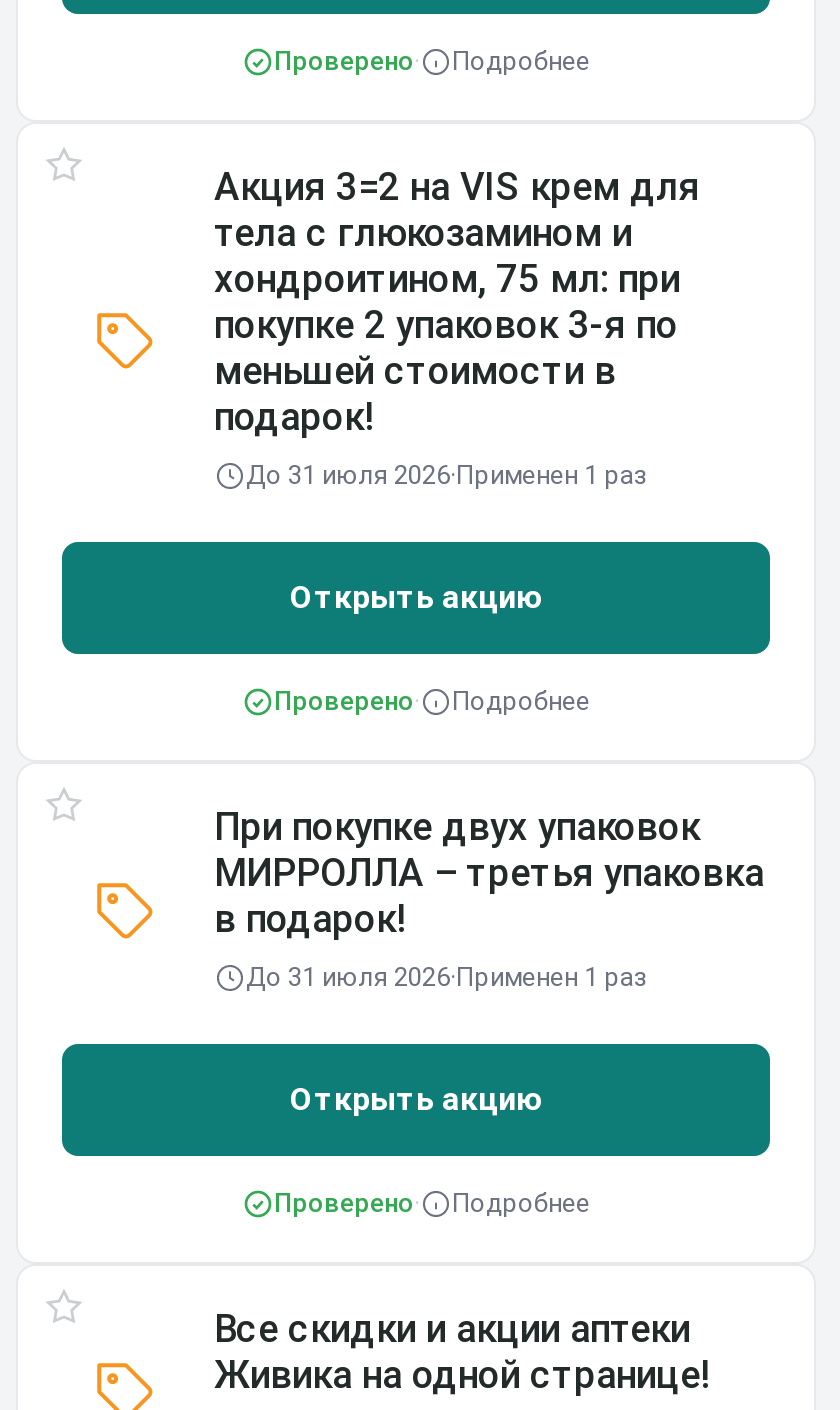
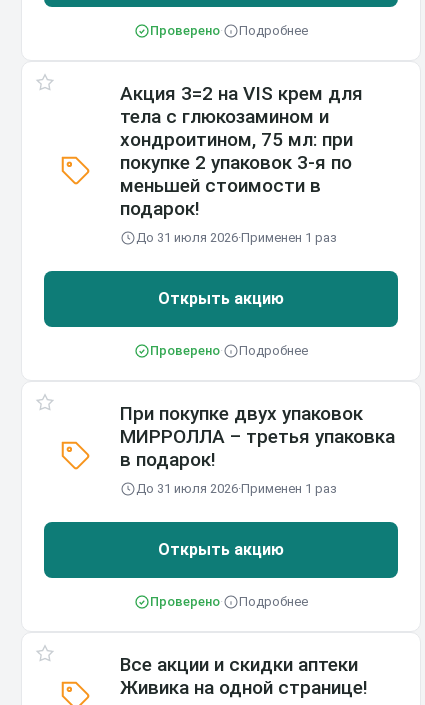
- Все скидки и акции аптеки
+ Все акции и скидки аптеки
